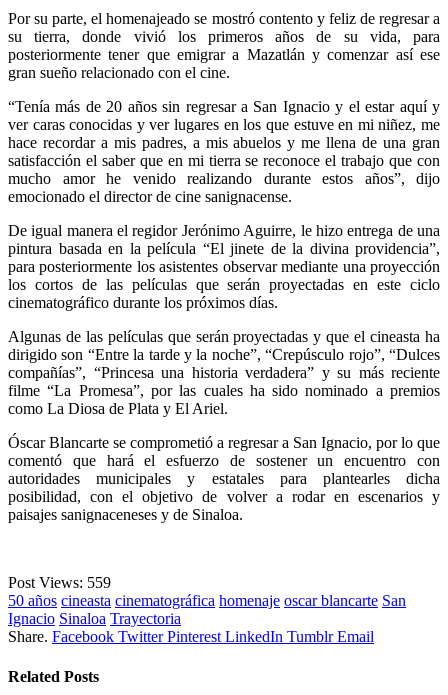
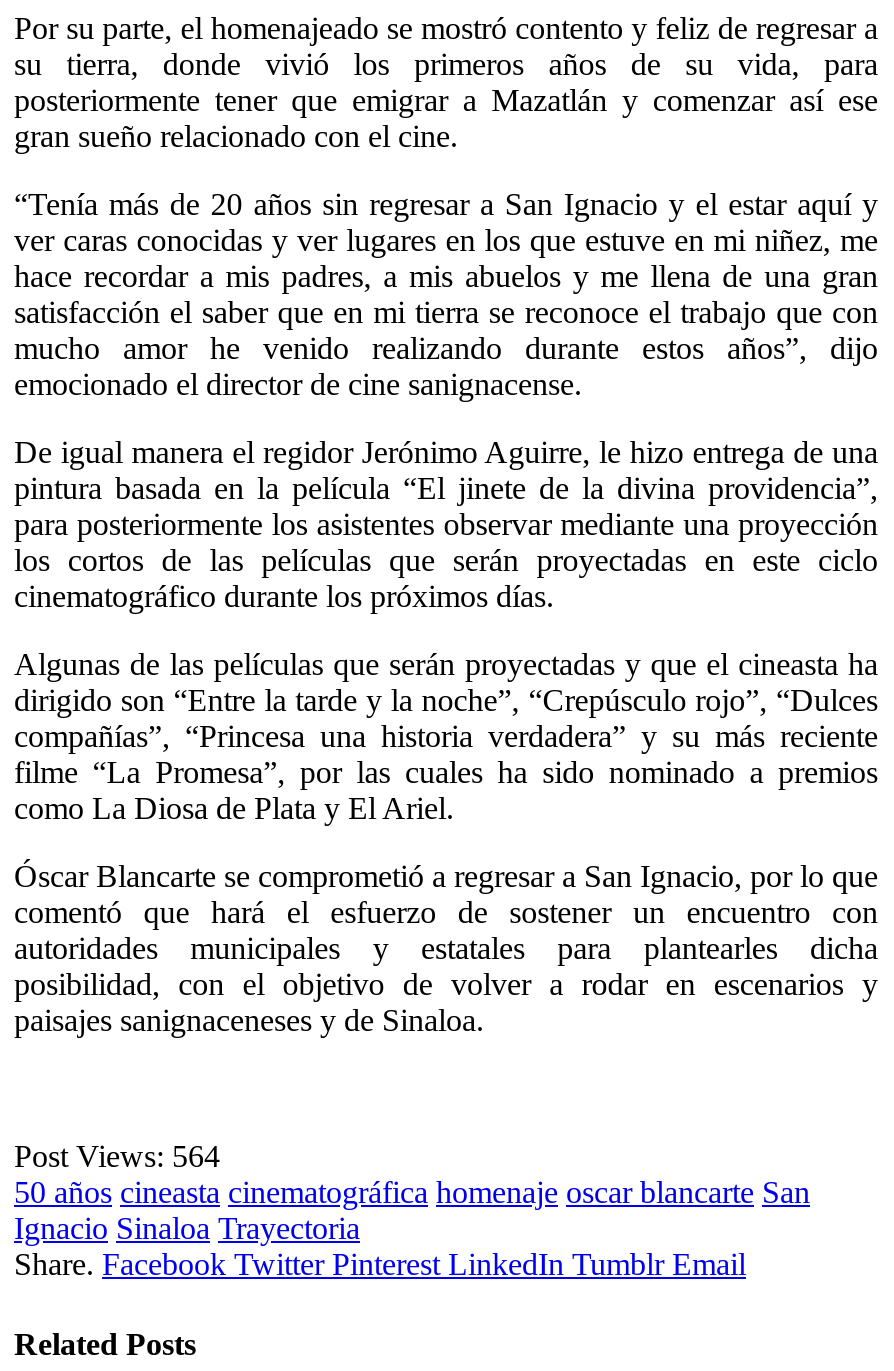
- Post Views: 559
+ Post Views: 564
